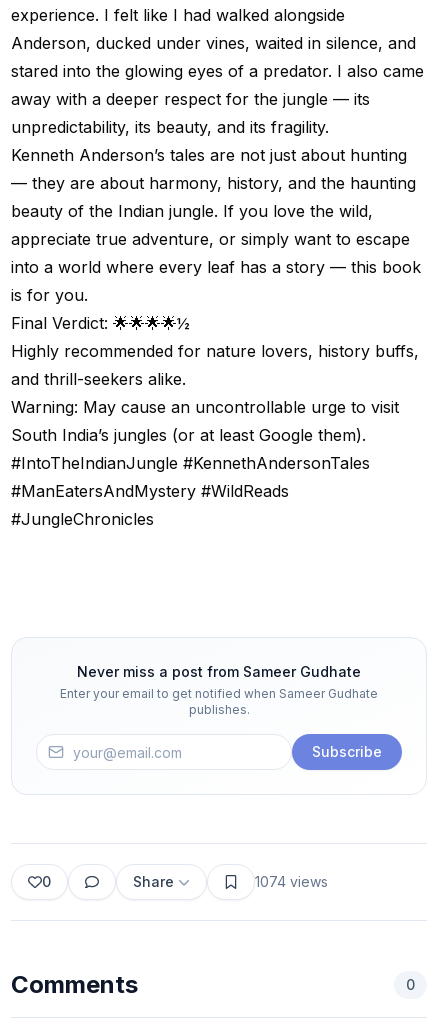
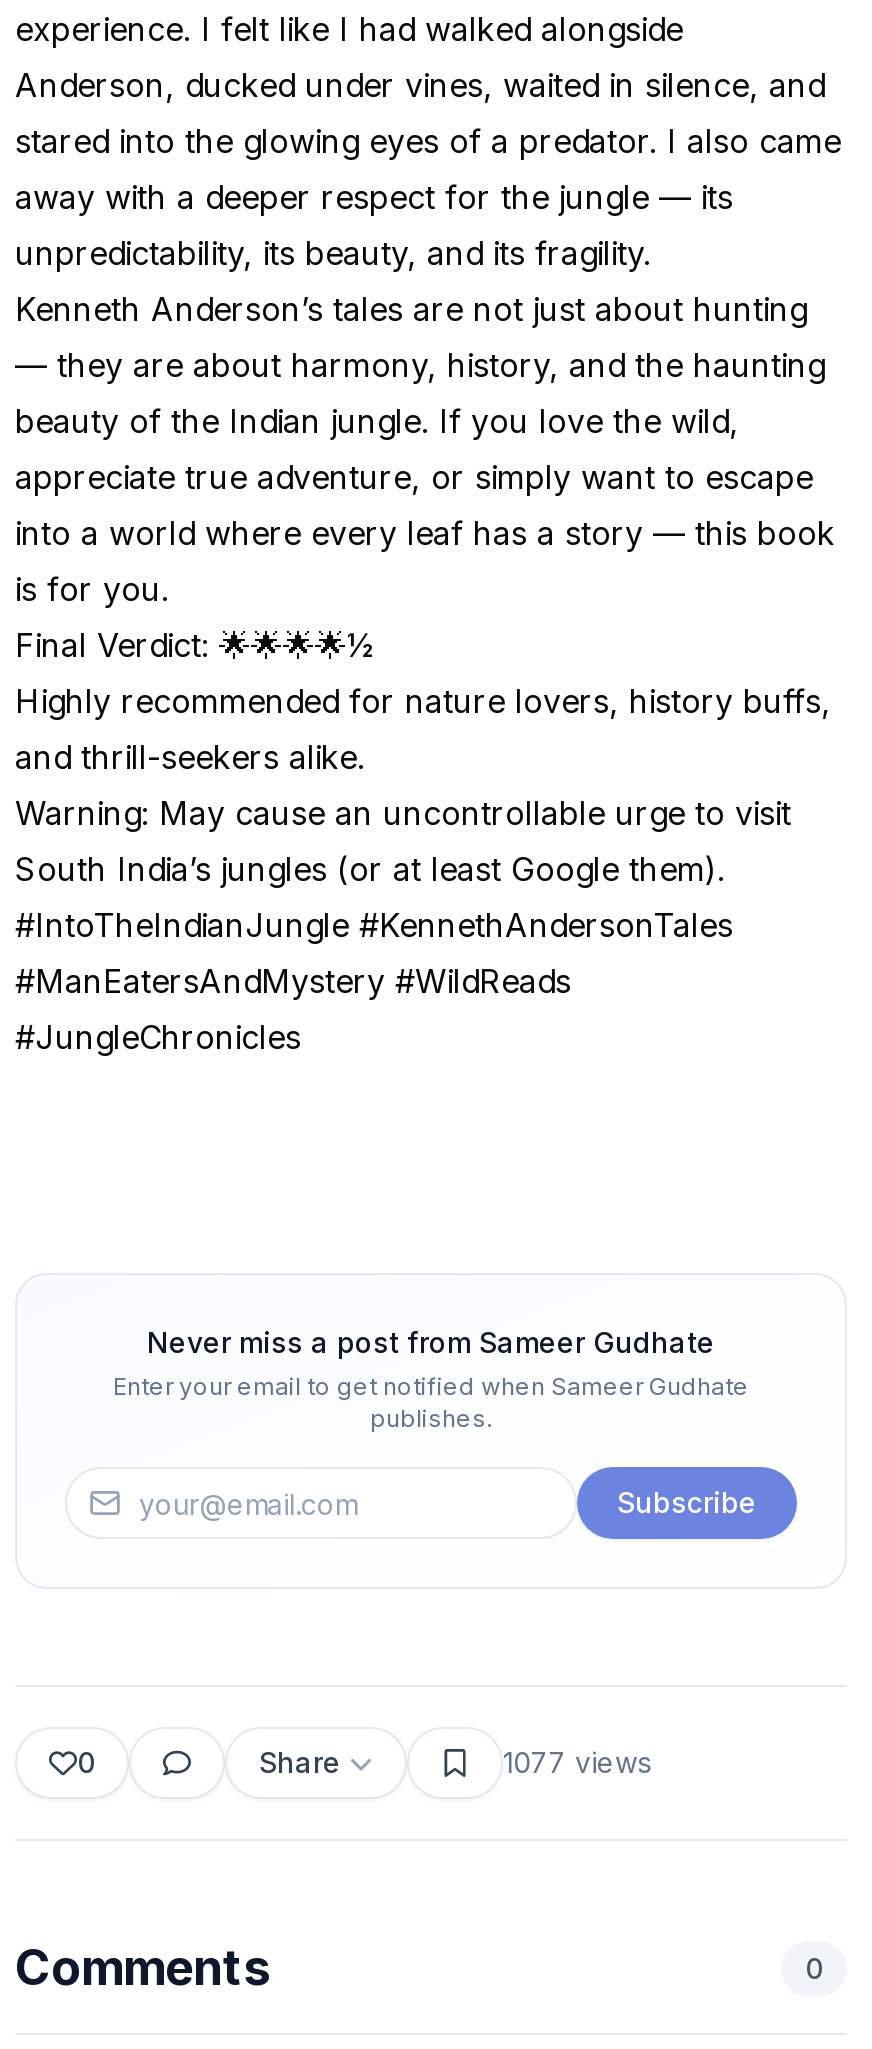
- 1074 views
+ 1077 views
